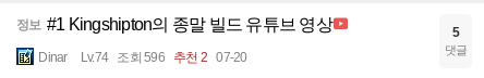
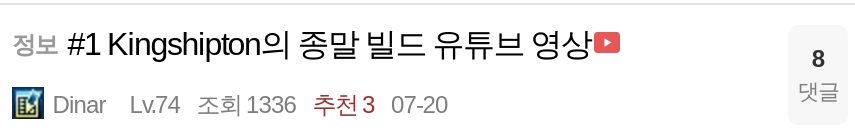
- 5
+ 8

- Dinar Lv.74 조회 596 추천 2 07-20
+ Dinar Lv.74 조회 1336 추천 3 07-20
